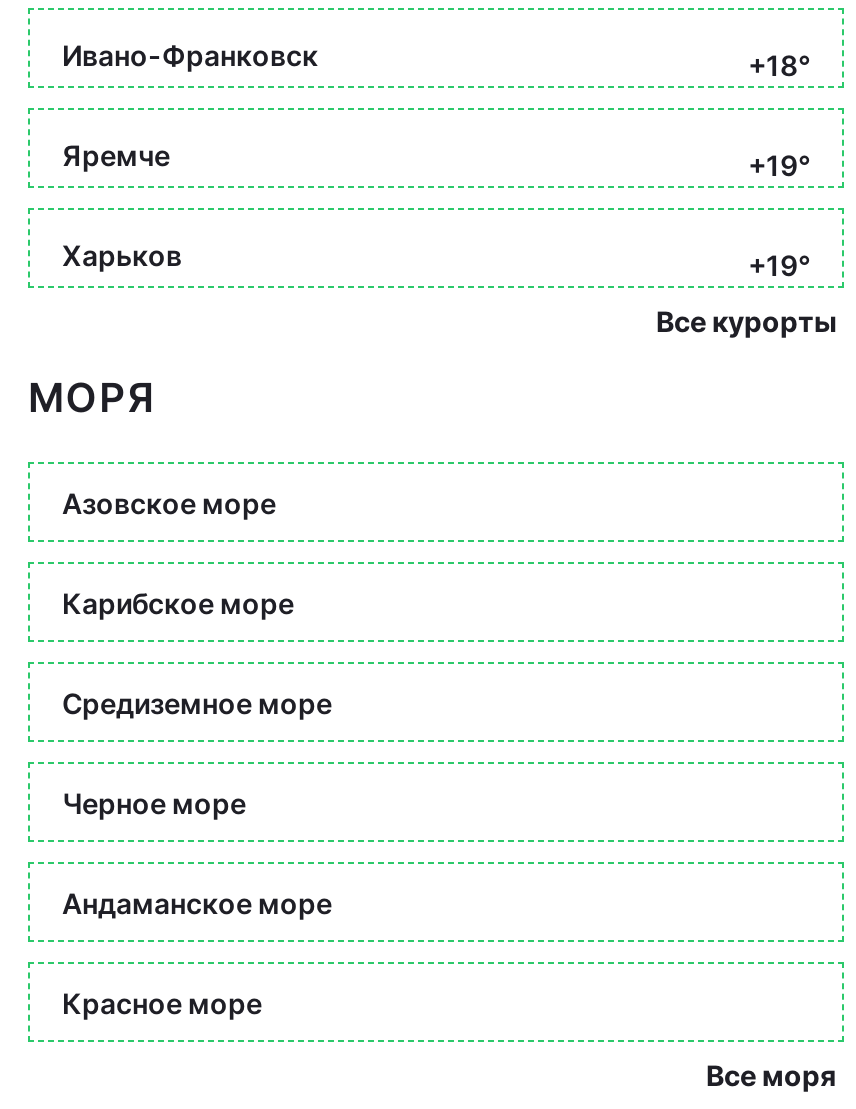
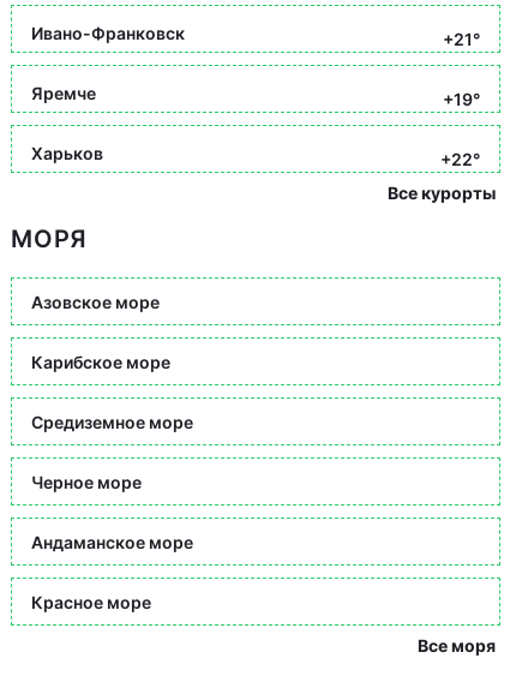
- +18°
+ +21°

- +19°
+ +22°
